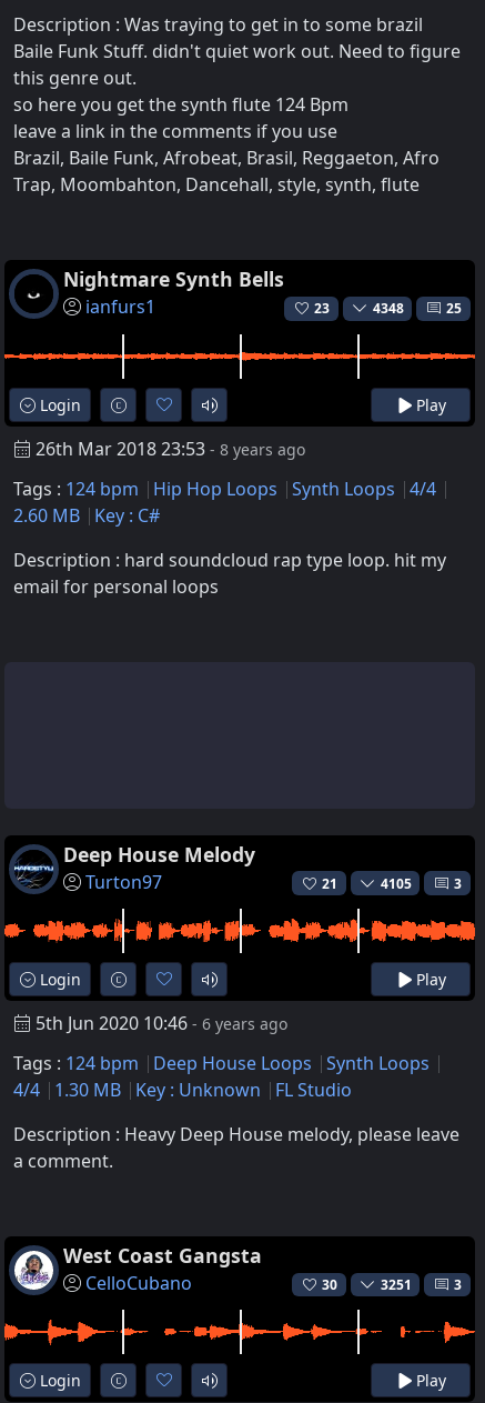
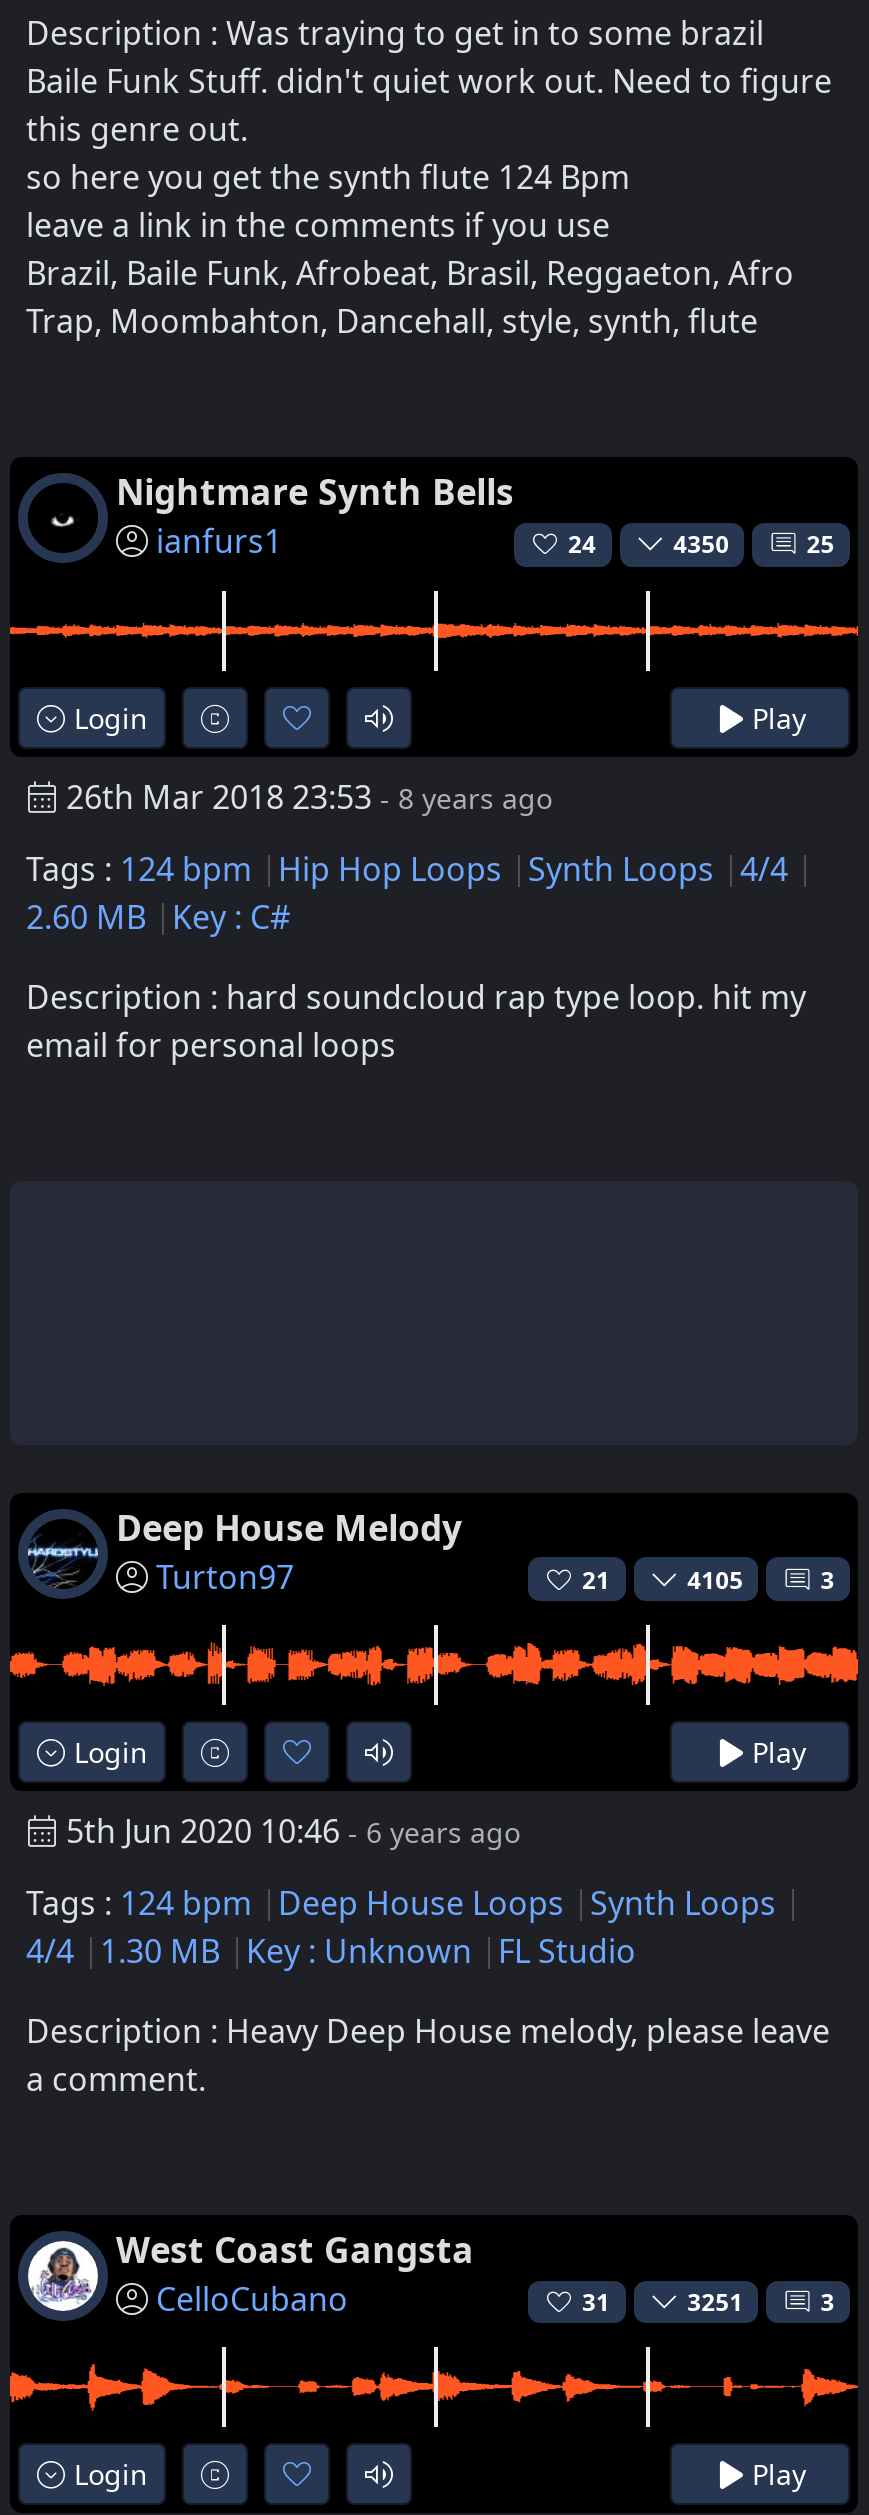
- 23
+ 24

- 4348
+ 4350

- 30
+ 31
